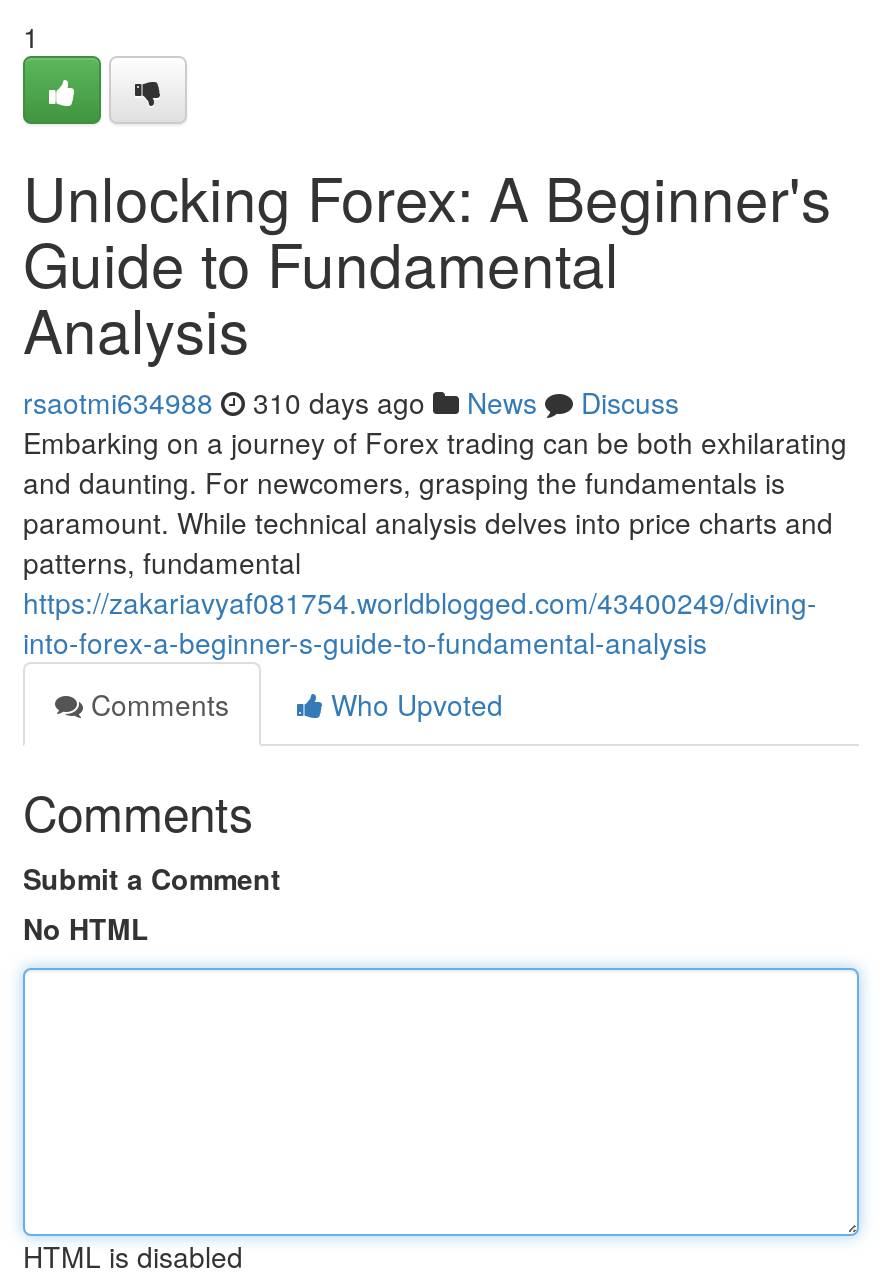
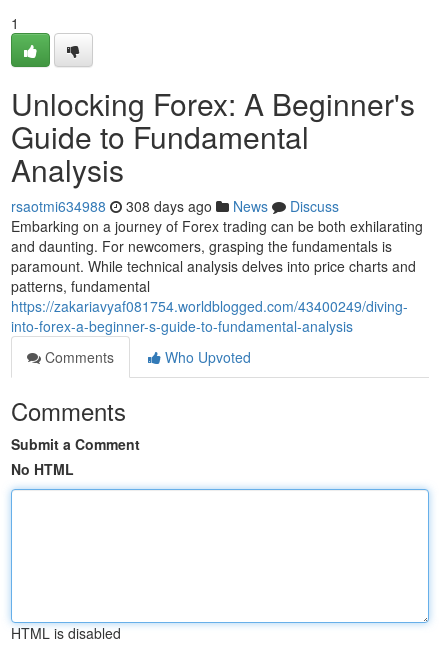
- rsaotmi634988 310 days ago News Discuss
+ rsaotmi634988 308 days ago News Discuss
